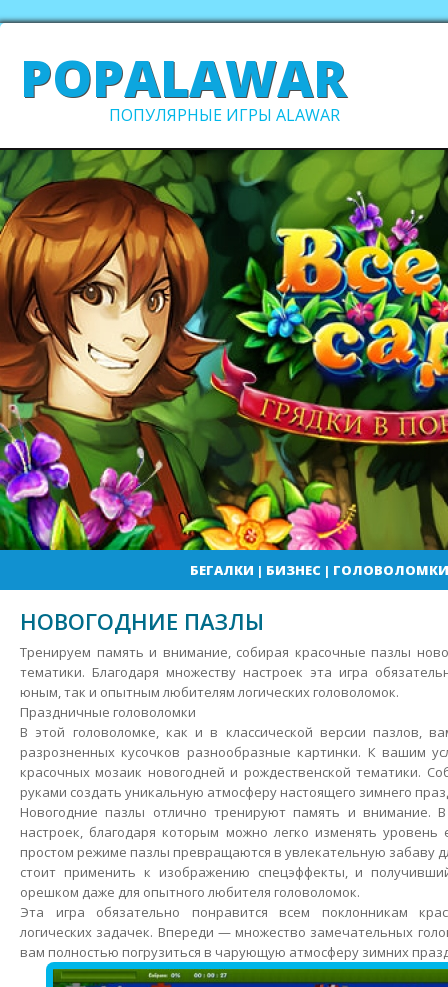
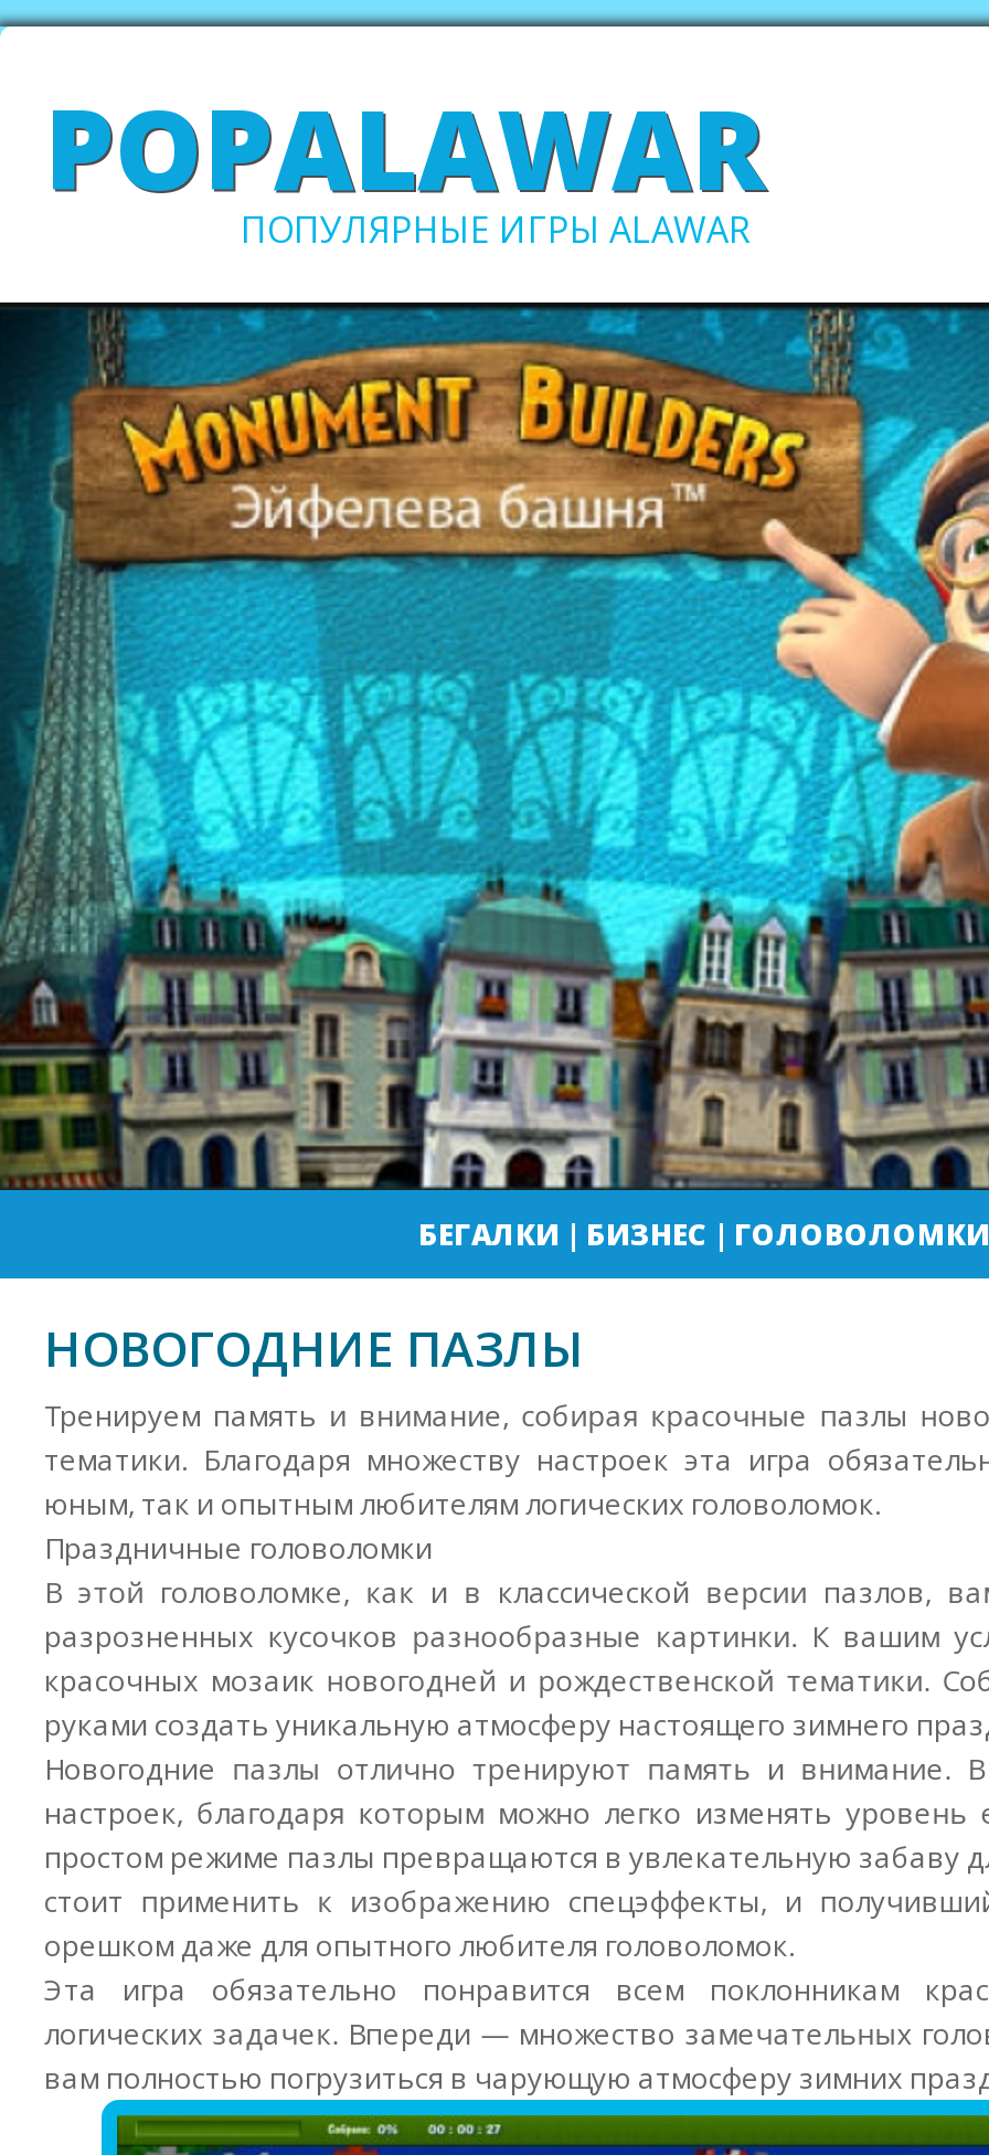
- [image]
+ [image]
